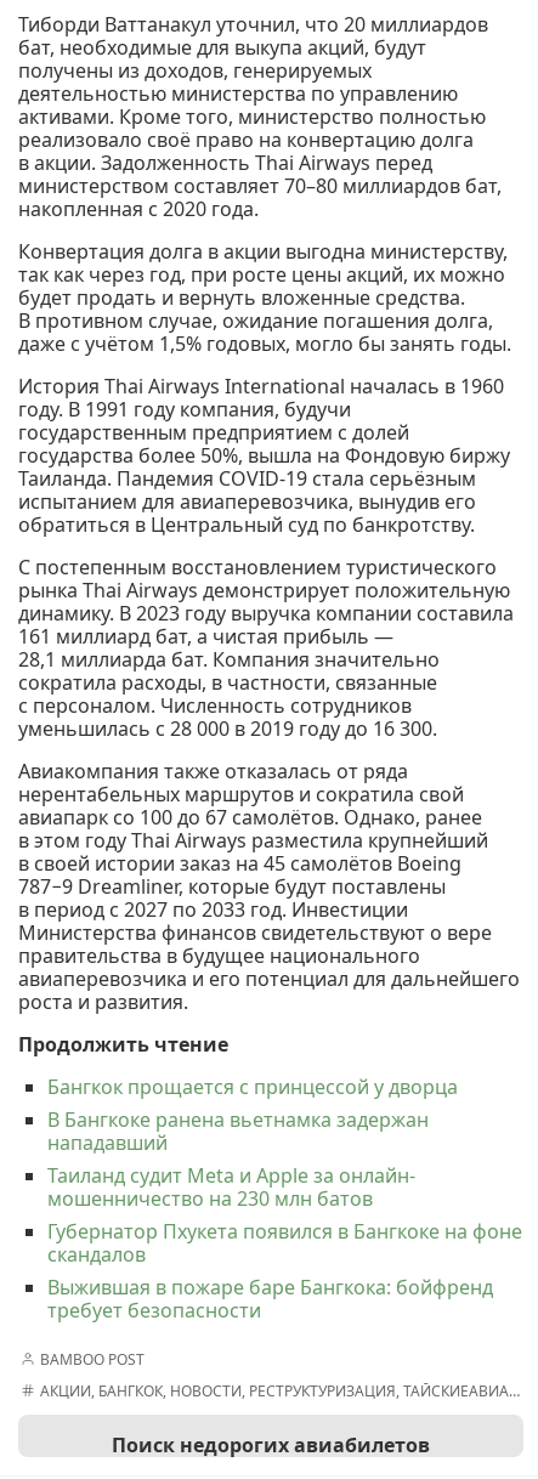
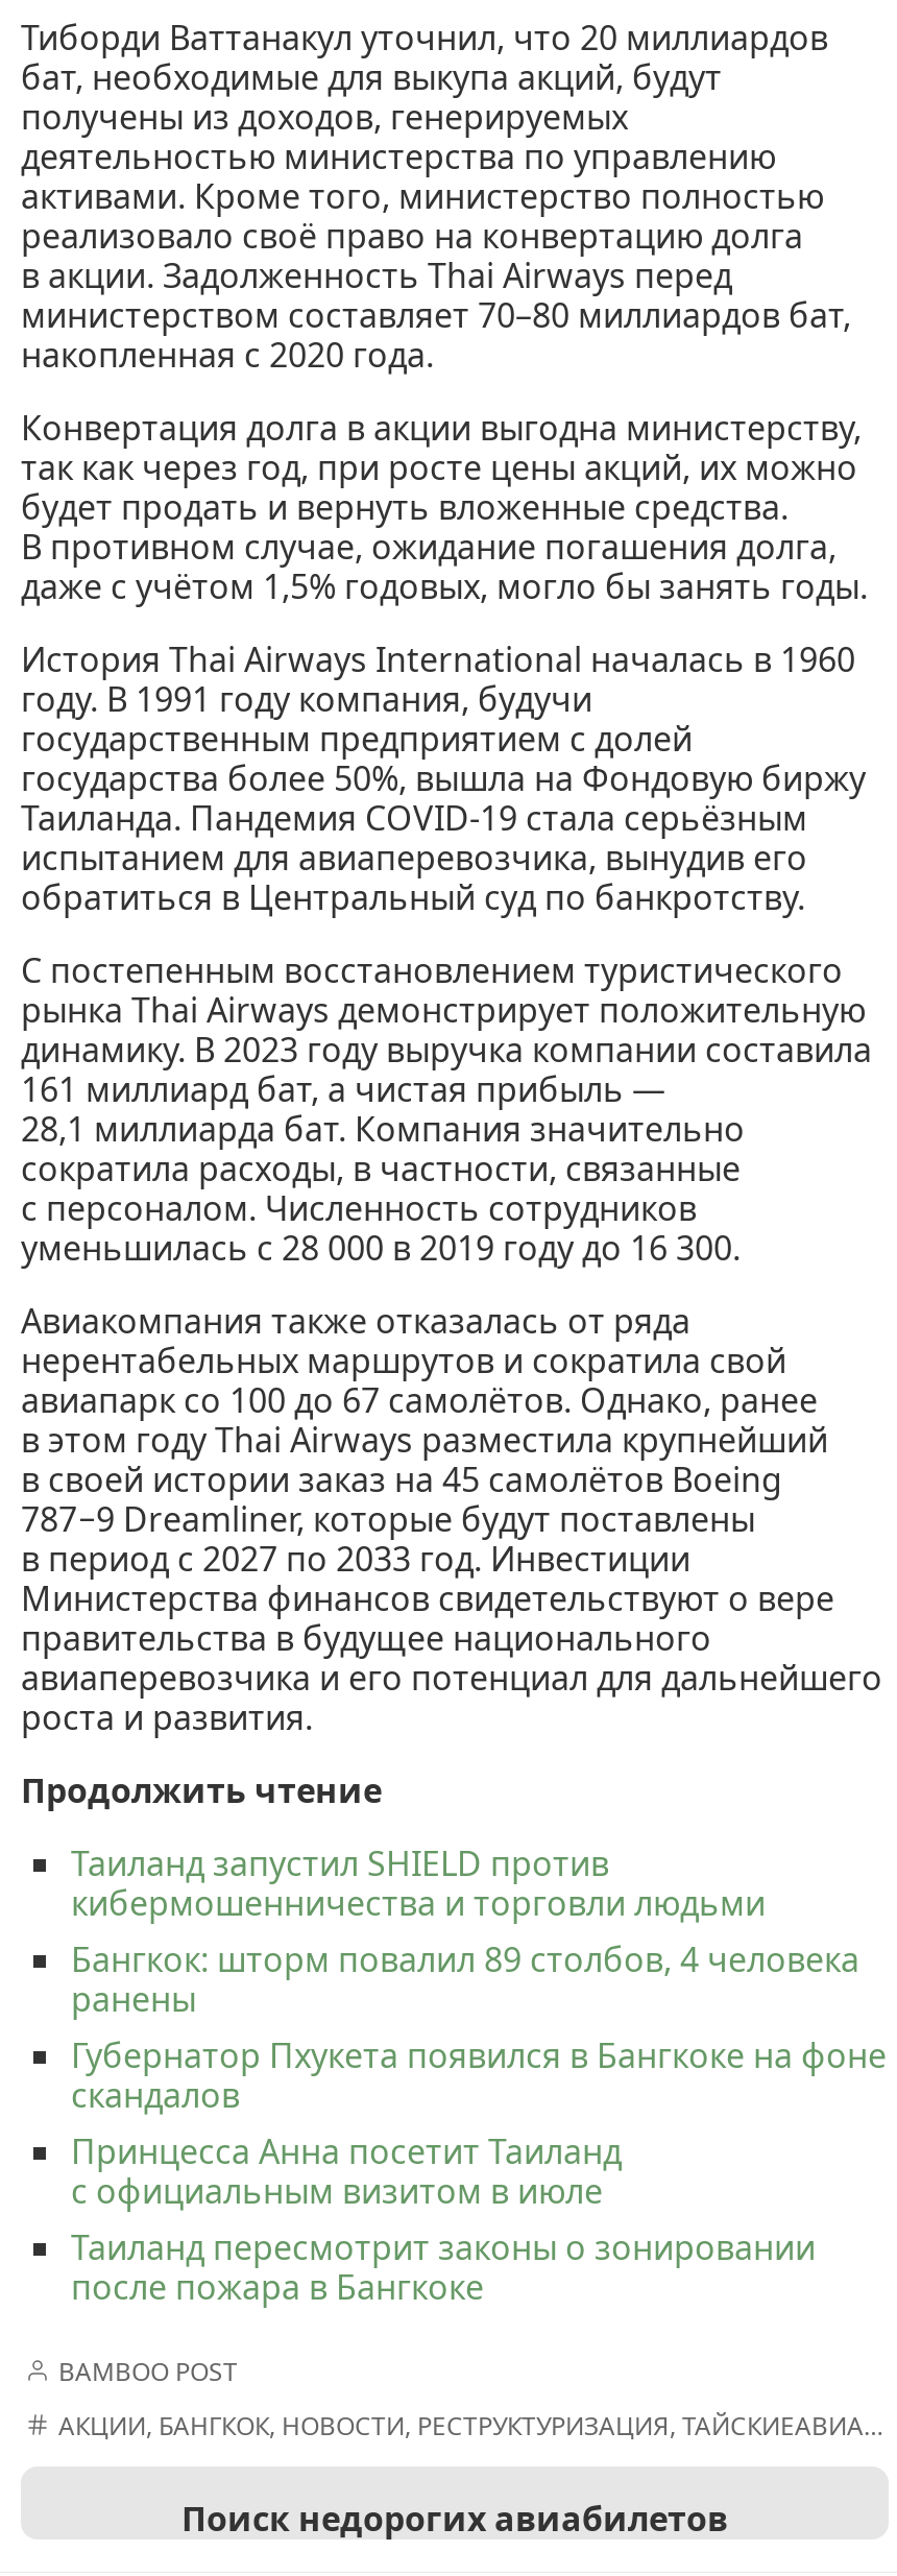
- Бангкок прощается с принцессой у дворца
- В Бангкоке ранена вьетнамка задержан
- нападавший
- Таиланд судит Meta и Apple за онлайн-
- мошенничество на 230 млн батов
+ Таиланд запустил SHIELD против
+ кибермошенничества и торговли людьми
+ Бангкок: шторм повалил 89 столбов, 4 человека
+ ранены

moved up: Губернатор Пхукета появился в Бангкоке на фоне | скандалов

- Выжившая в пожаре баре Бангкока: бойфренд
- требует безопасности
+ Принцесса Анна посетит Таиланд
+ с официальным визитом в июле
+ Таиланд пересмотрит законы о зонировании
+ после пожара в Бангкоке
